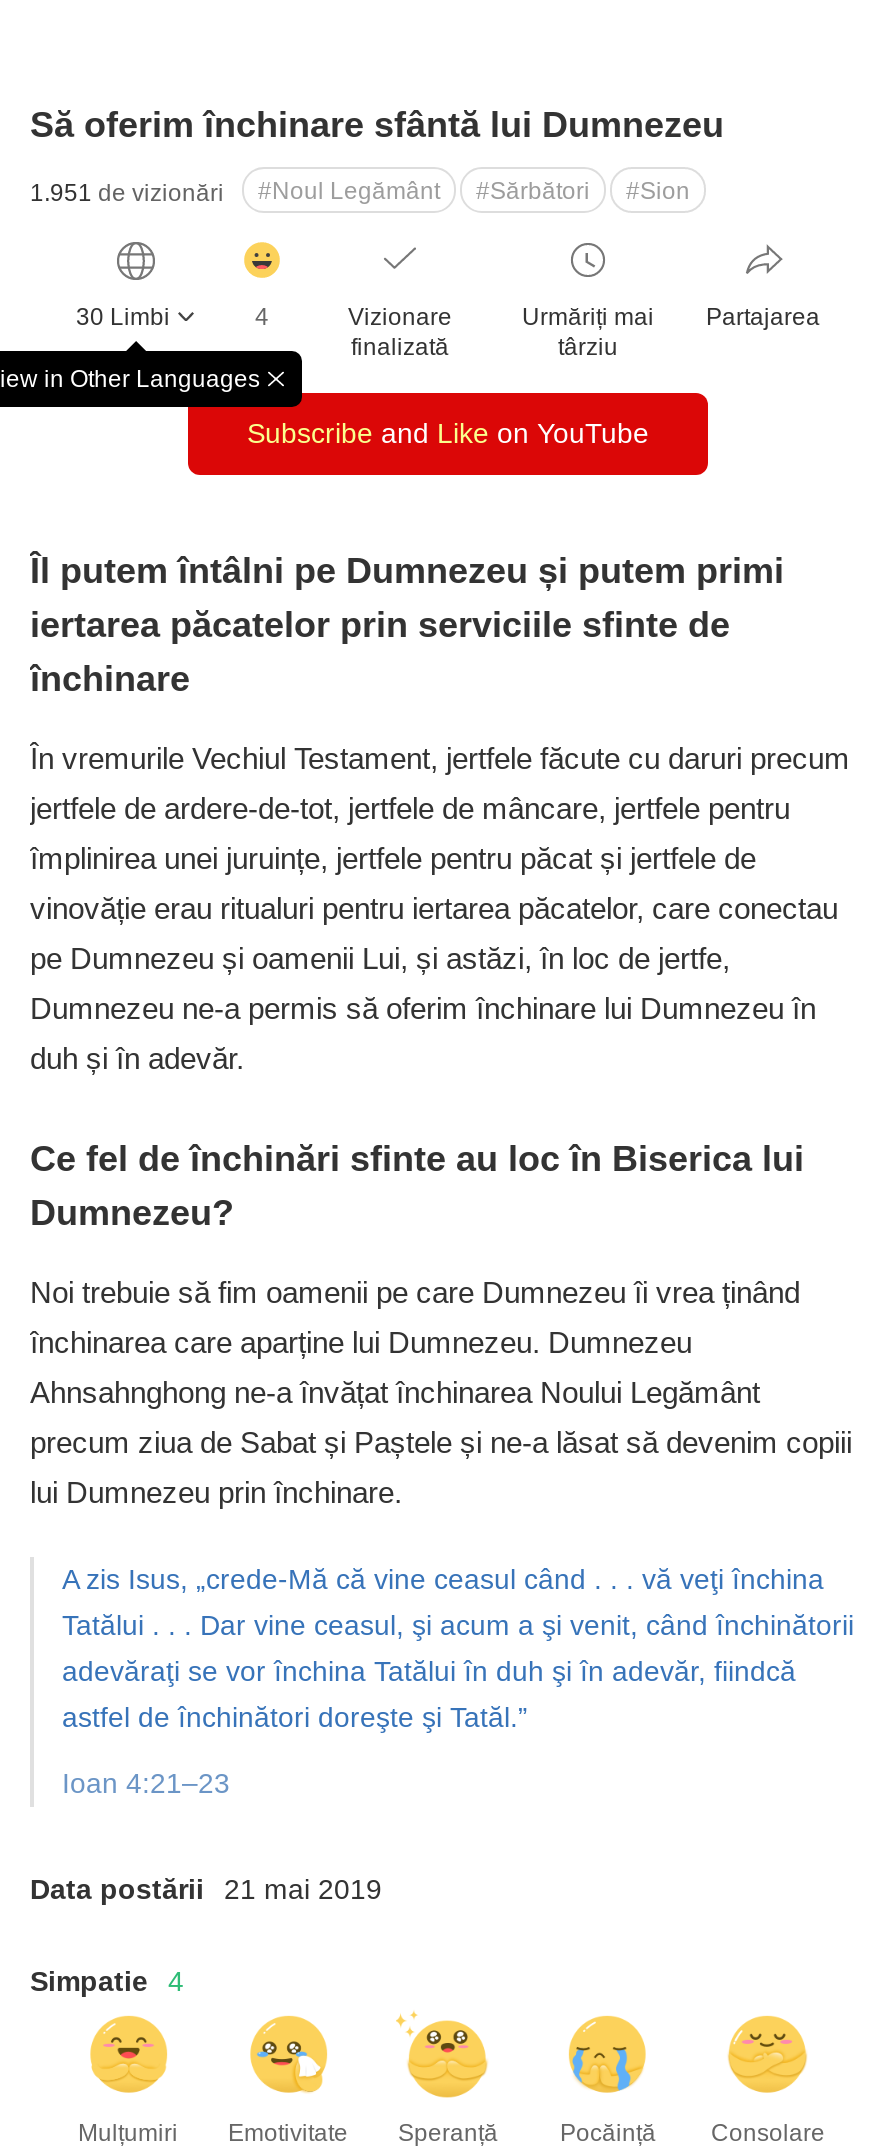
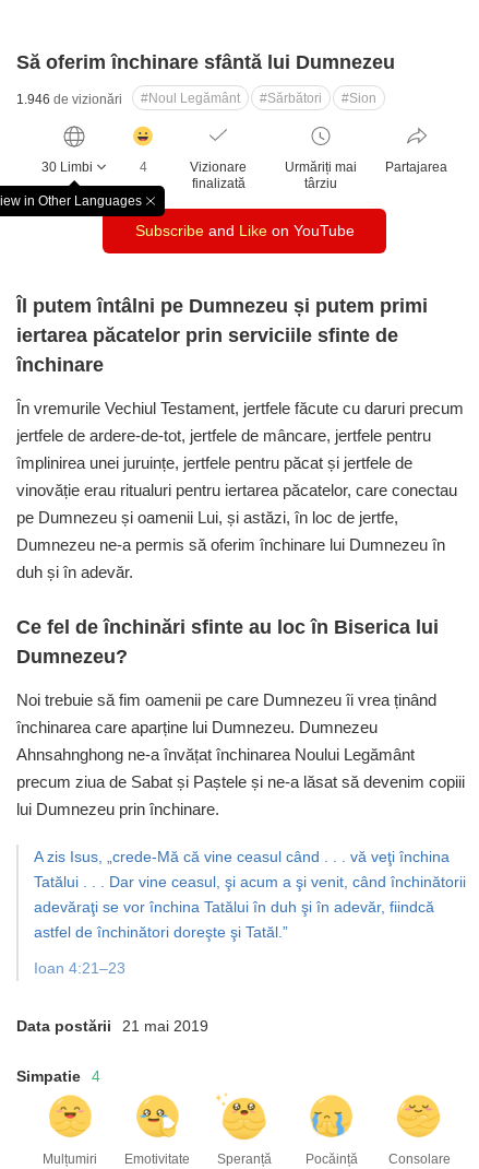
- 1.951 de vizionări #Noul Legământ #Sărbători #Sion
+ 1.946 de vizionări #Noul Legământ #Sărbători #Sion
